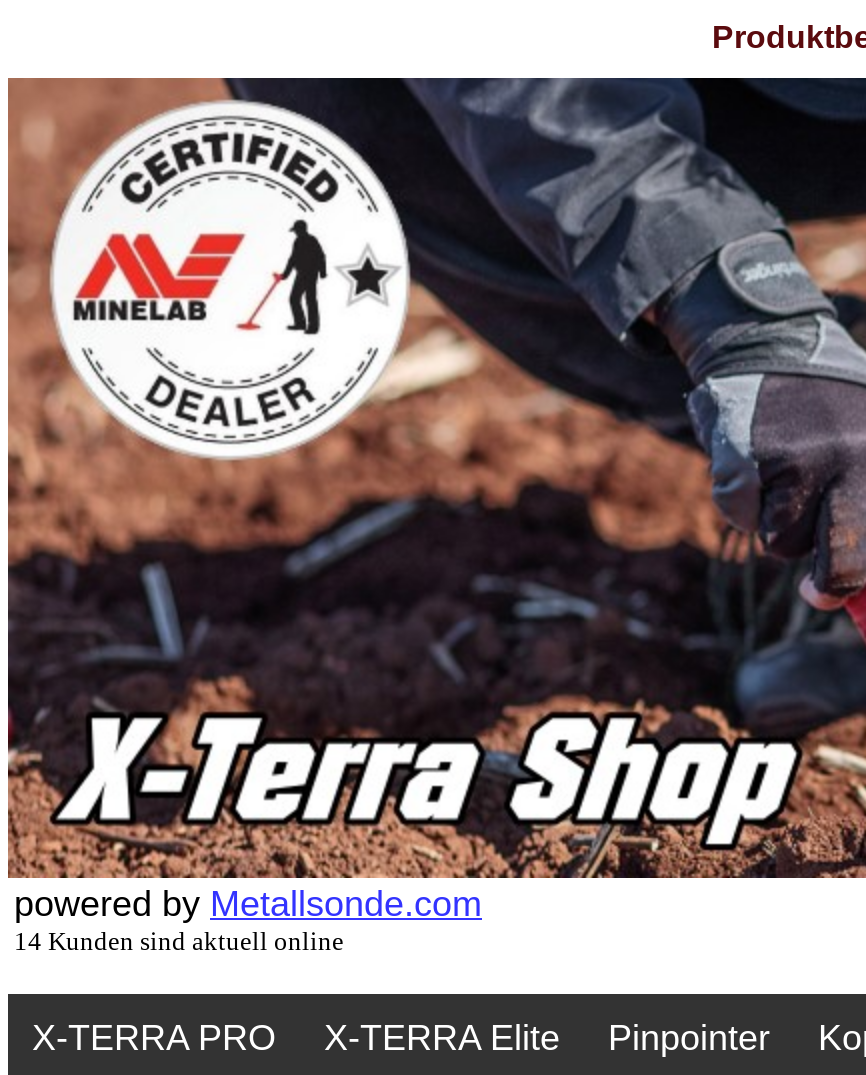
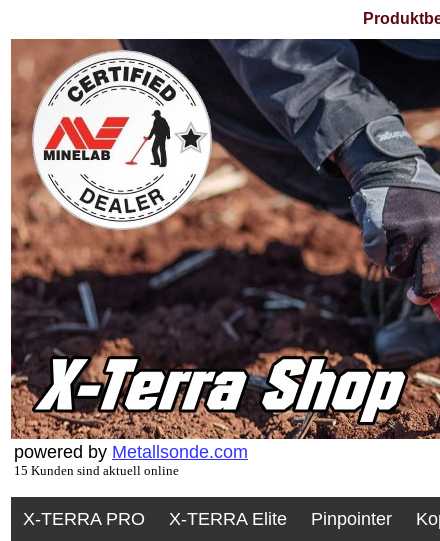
- 14 Kunden sind aktuell online
+ 15 Kunden sind aktuell online
